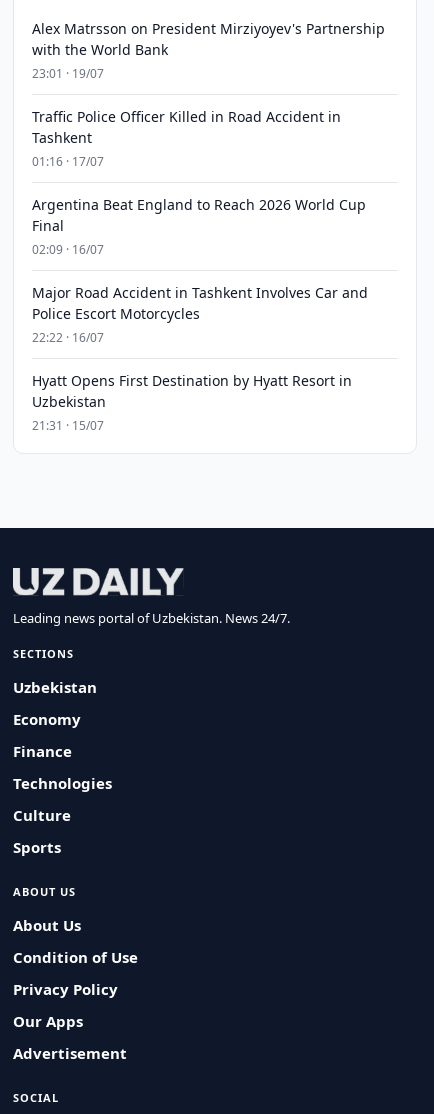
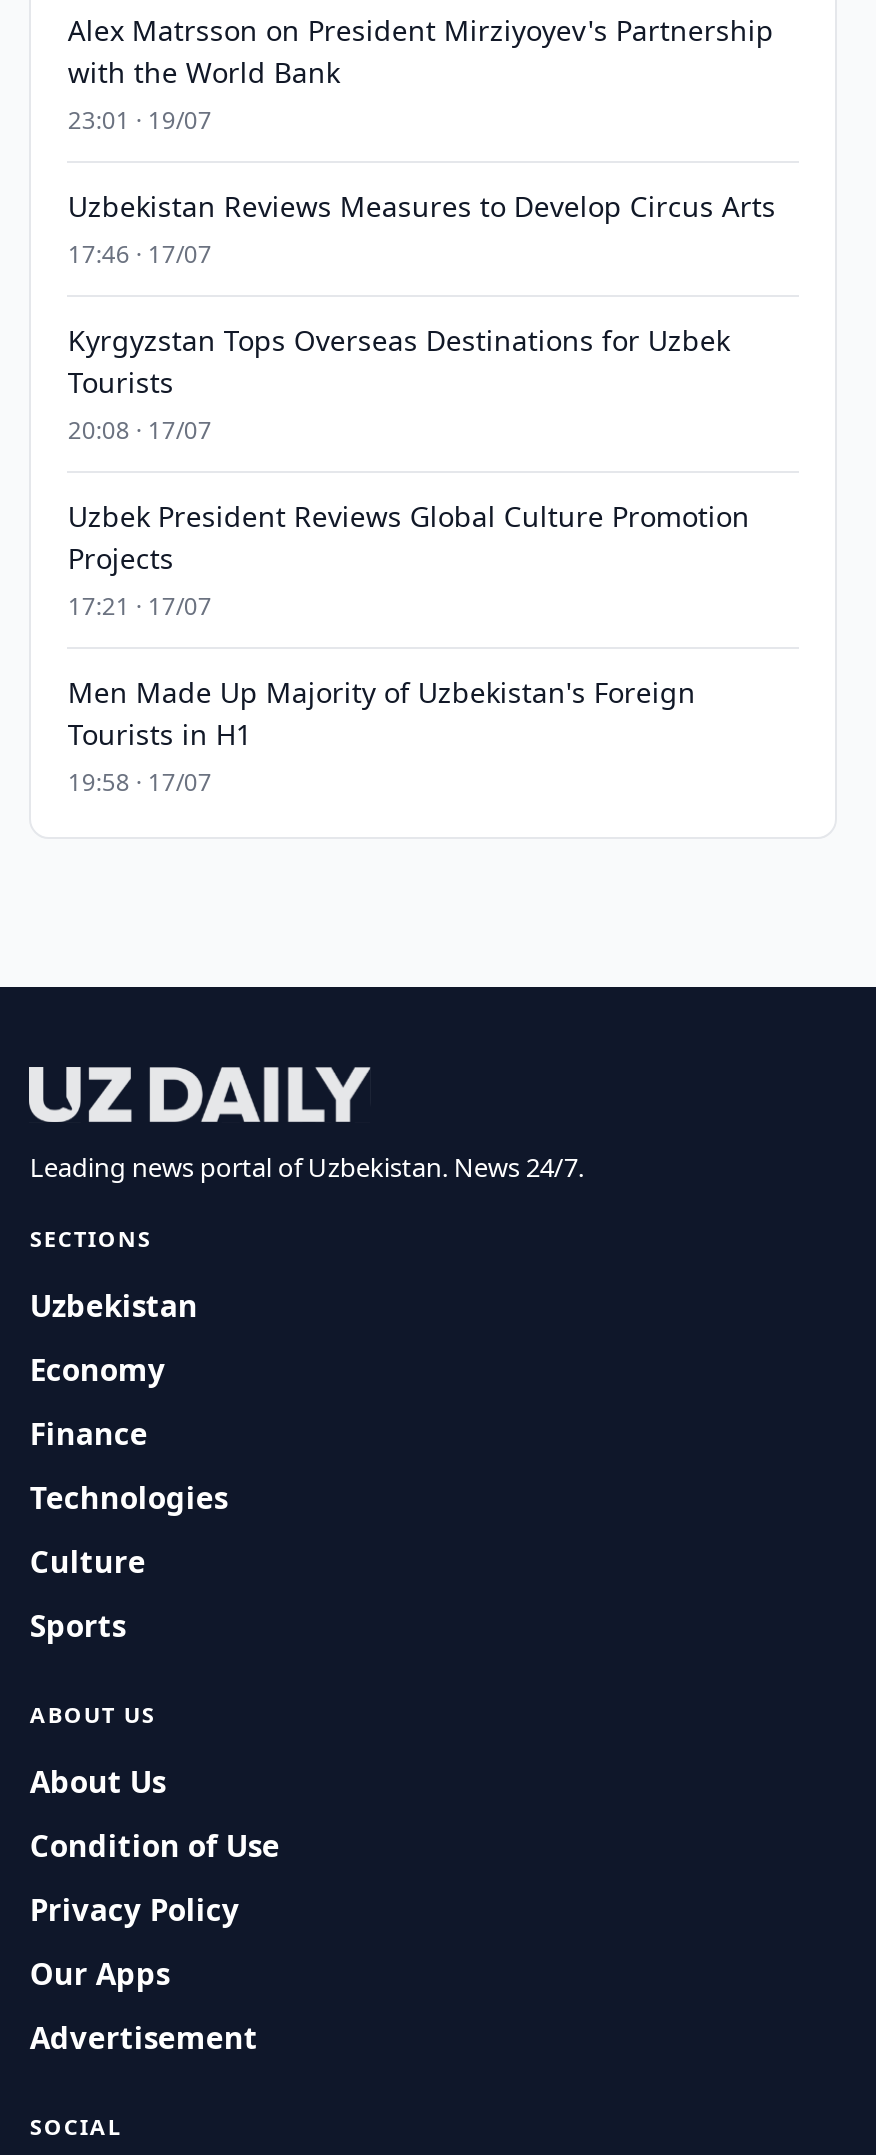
- Traffic Police Officer Killed in Road Accident in
- Tashkent
- 01:16 · 17/07
+ Uzbekistan Reviews Measures to Develop Circus Arts
+ 17:46 · 17/07

- Argentina Beat England to Reach 2026 World Cup
- Final
- 02:09 · 16/07
+ Kyrgyzstan Tops Overseas Destinations for Uzbek
+ Tourists
+ 20:08 · 17/07

- Major Road Accident in Tashkent Involves Car and
- Police Escort Motorcycles
- 22:22 · 16/07
+ Uzbek President Reviews Global Culture Promotion
+ Projects
+ 17:21 · 17/07

- Hyatt Opens First Destination by Hyatt Resort in
- Uzbekistan
- 21:31 · 15/07
+ Men Made Up Majority of Uzbekistan's Foreign
+ Tourists in H1
+ 19:58 · 17/07
